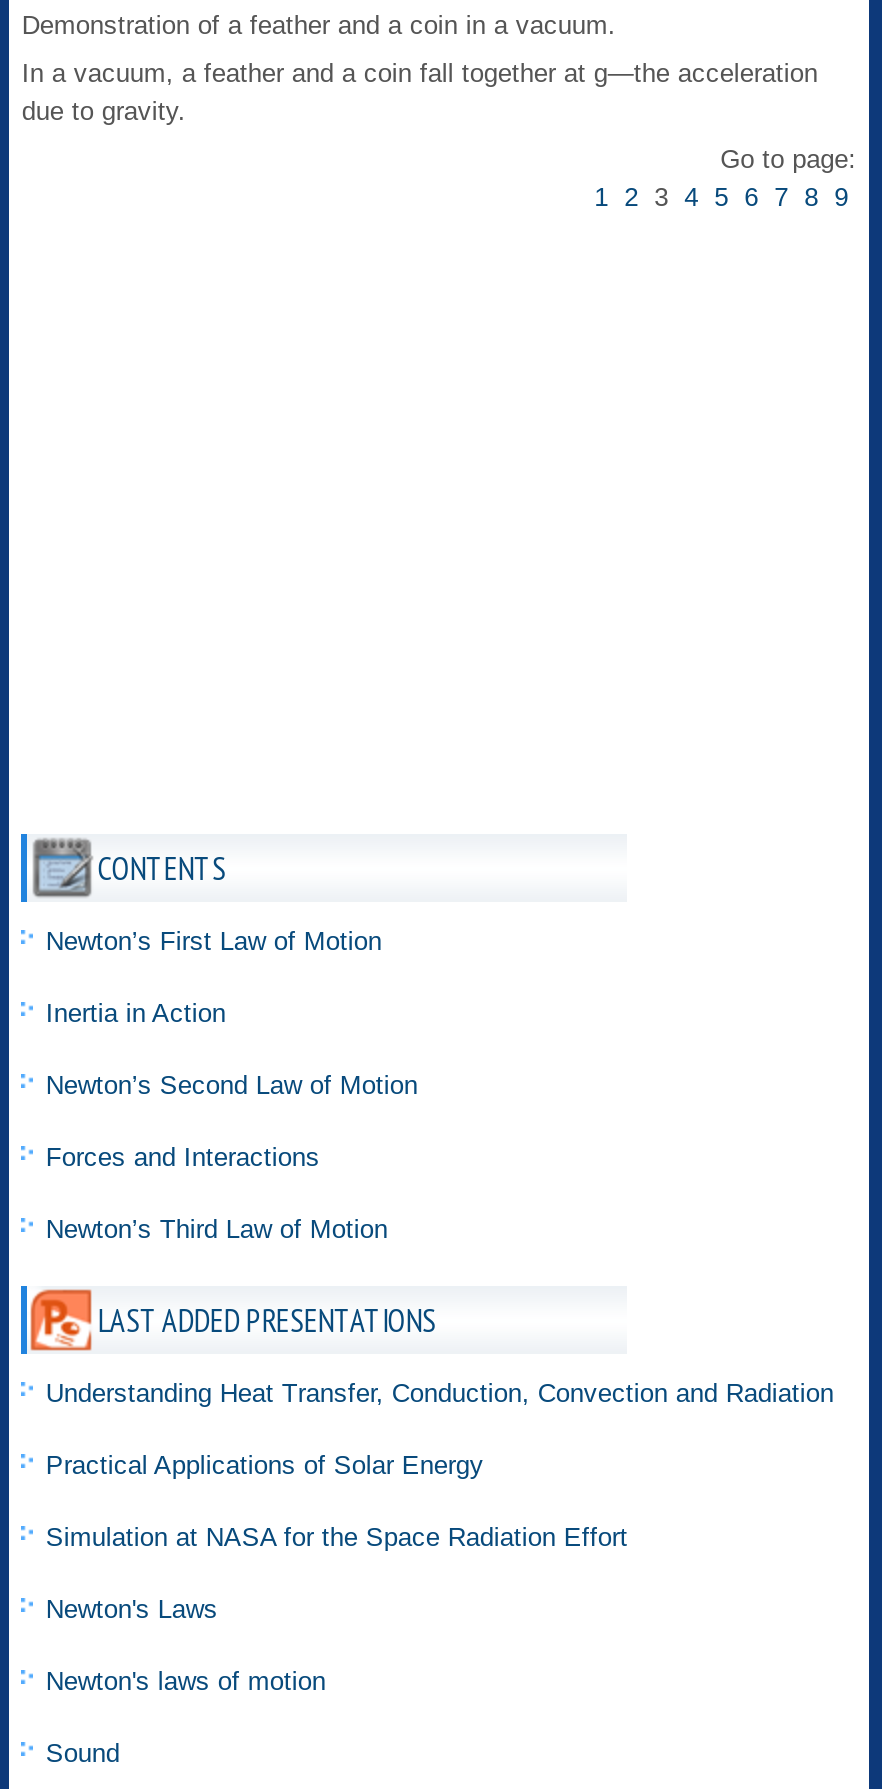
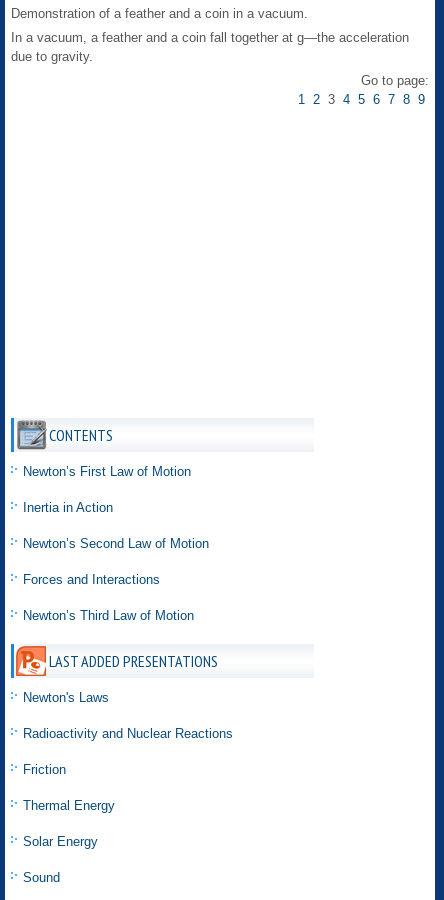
- Understanding Heat Transfer, Conduction, Convection and Radiation
- Practical Applications of Solar Energy
- Simulation at NASA for the Space Radiation Effort

moved up: Newton's Laws

- Newton's laws of motion
+ Radioactivity and Nuclear Reactions
+ Friction
+ Thermal Energy
+ Solar Energy
